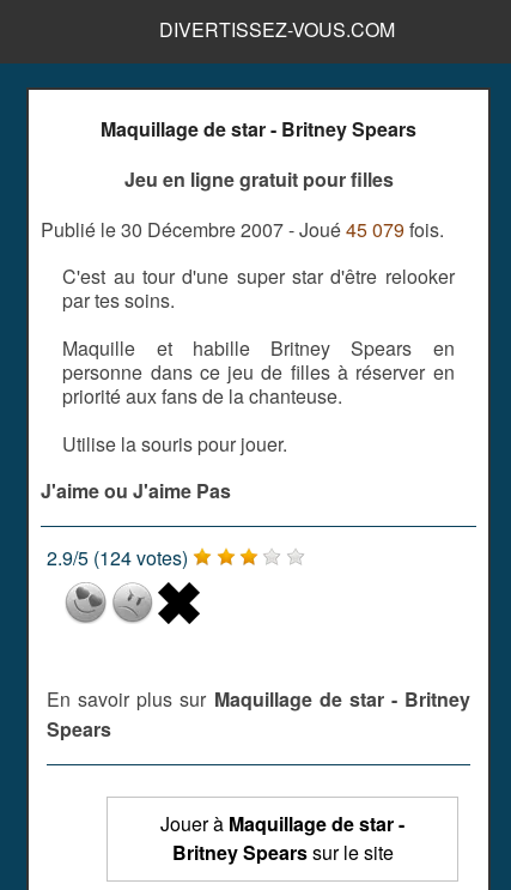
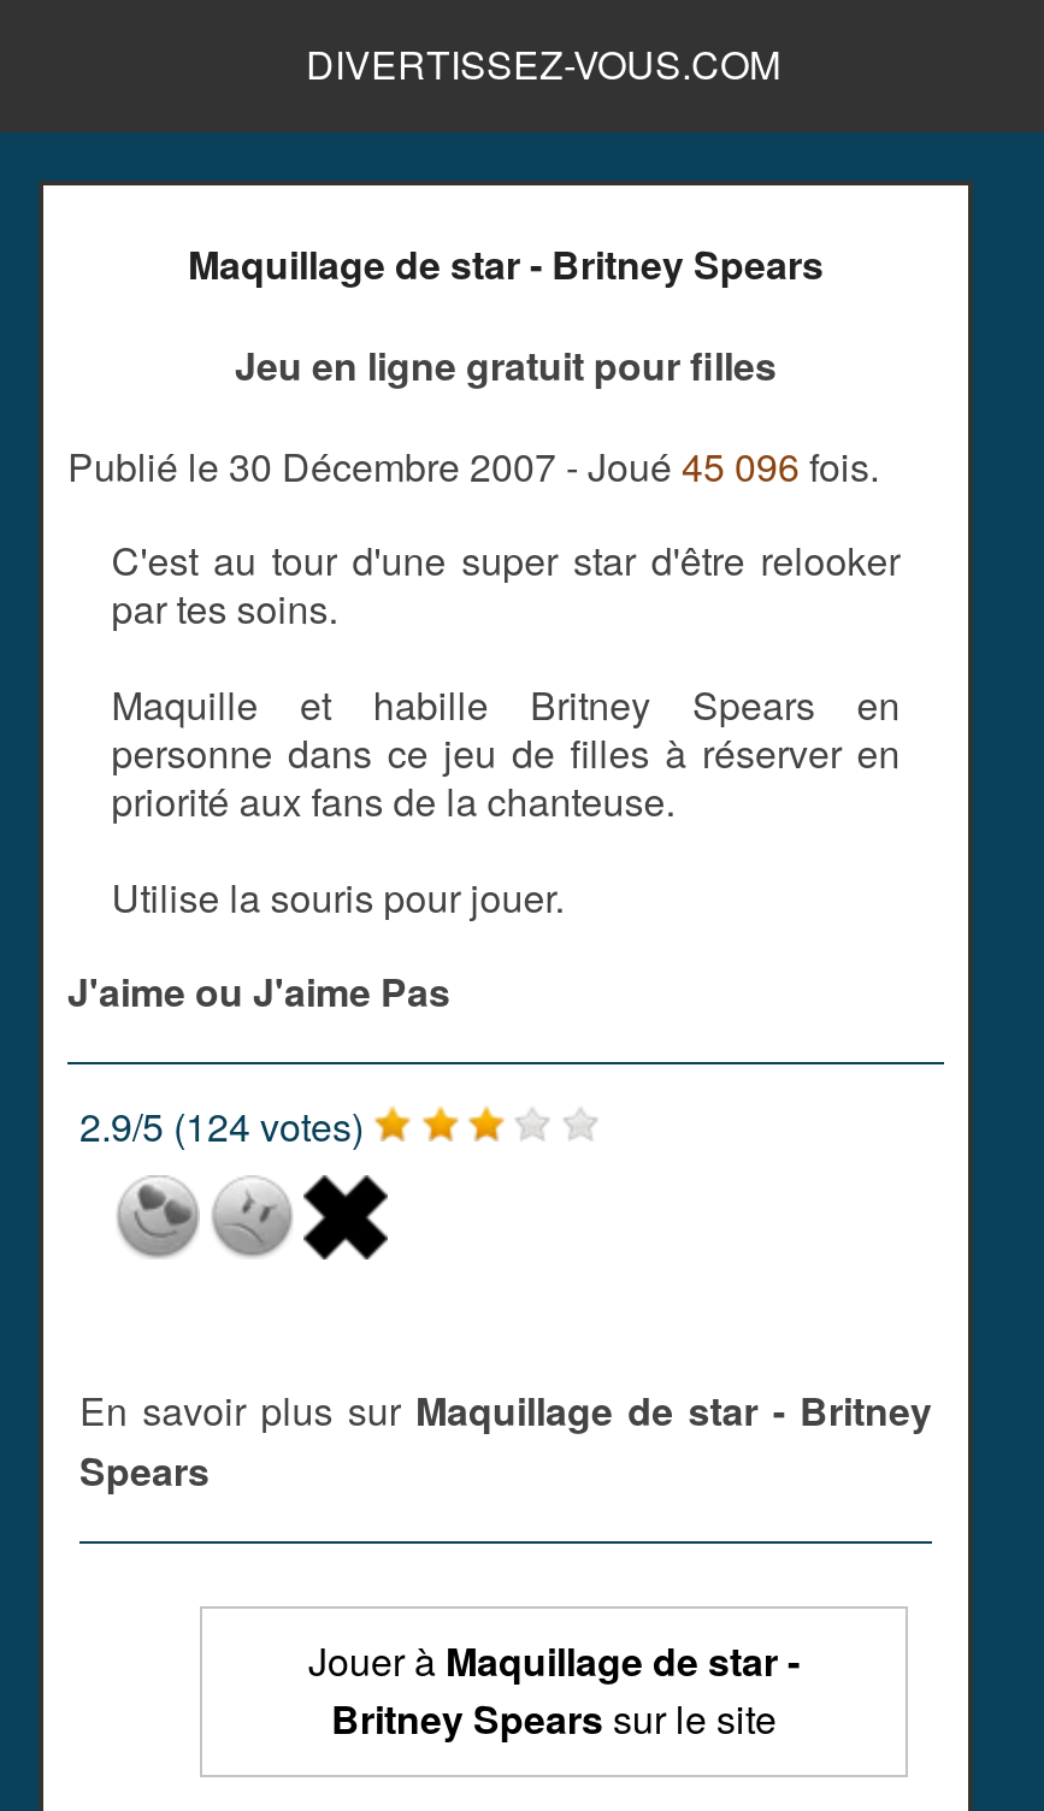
- Publié le 30 Décembre 2007 - Joué 45 079 fois.
+ Publié le 30 Décembre 2007 - Joué 45 096 fois.
